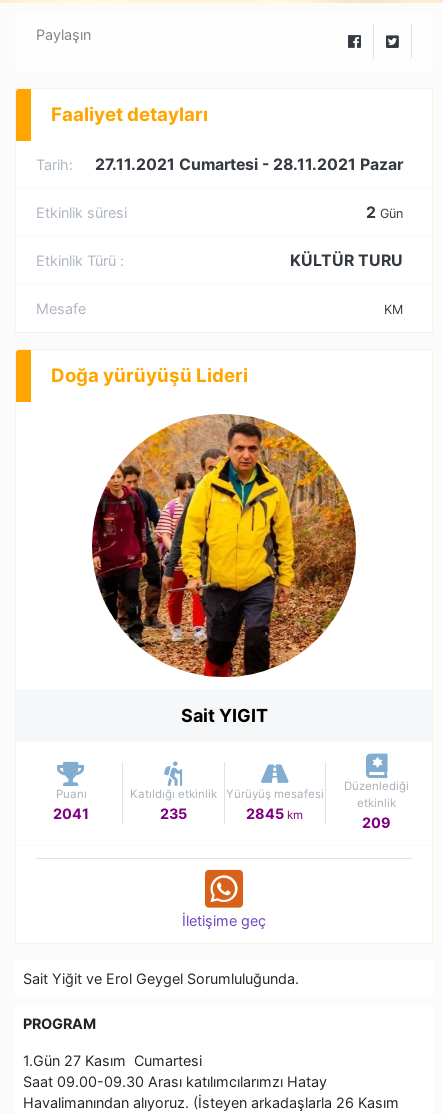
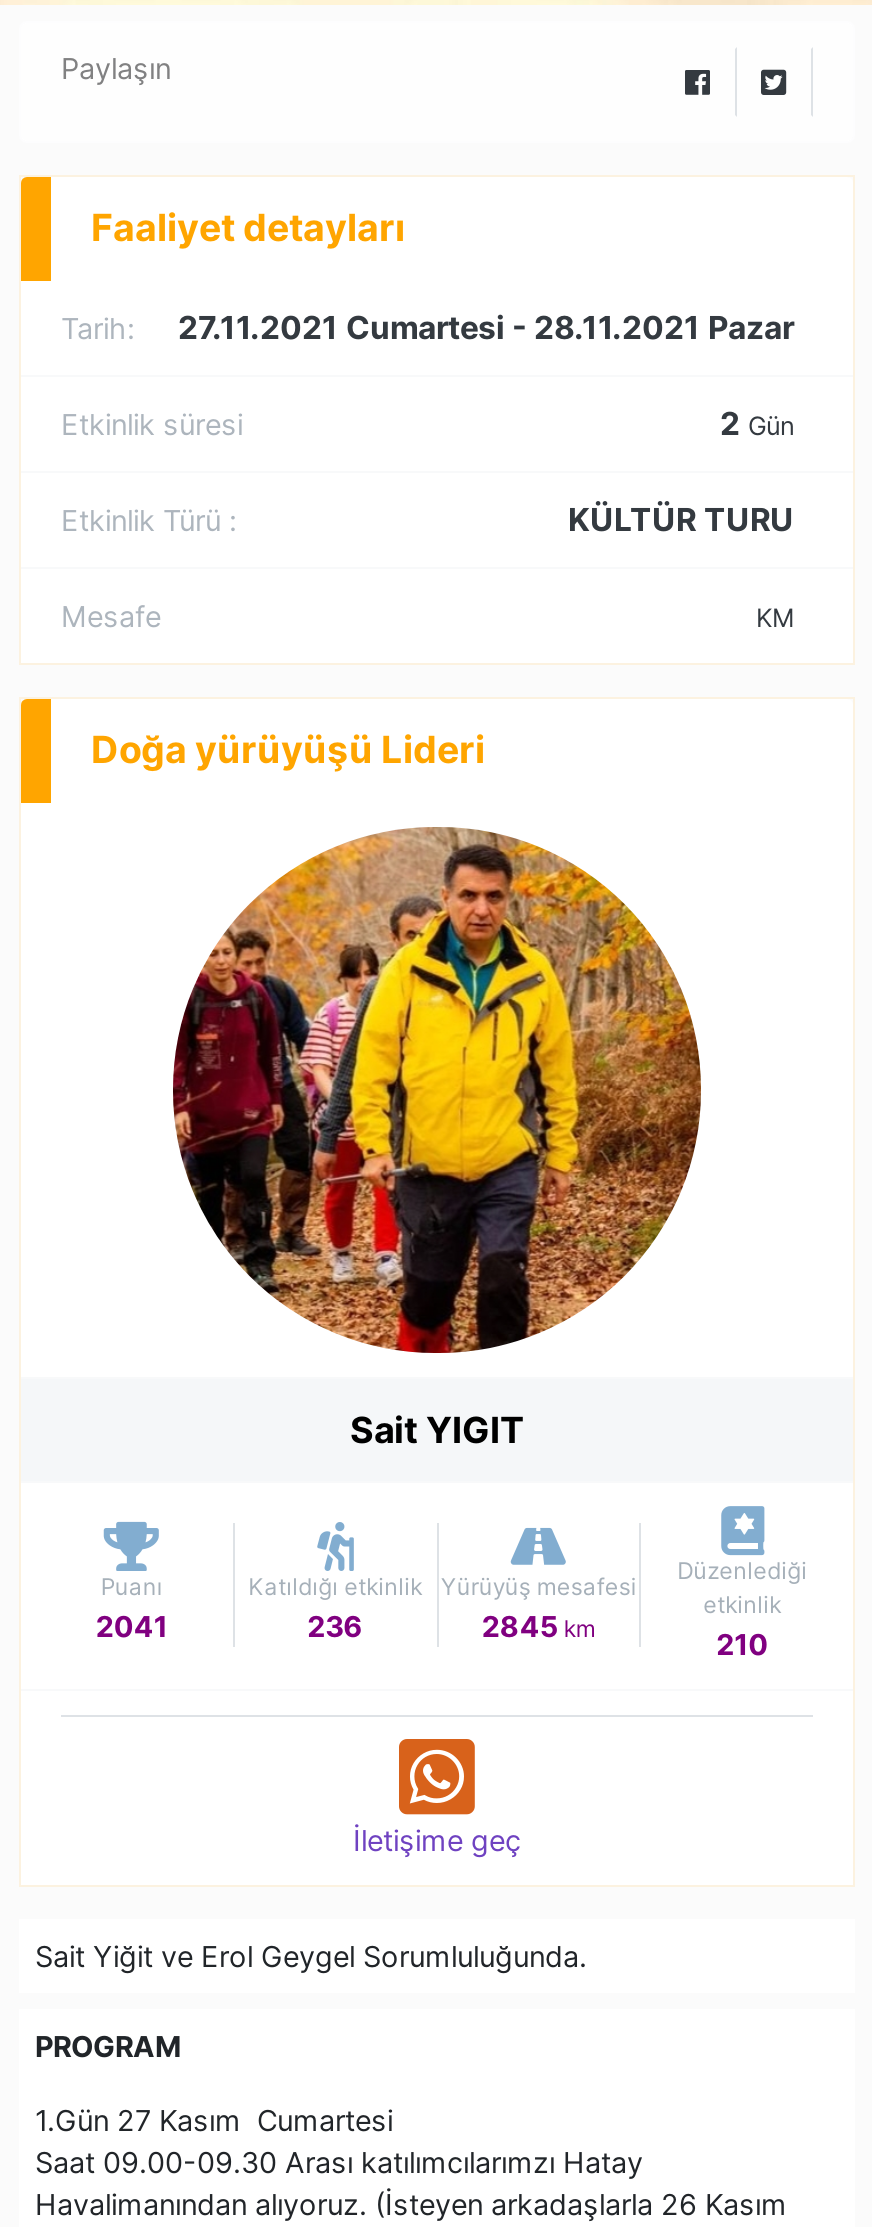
- 235
+ 236

- 209
+ 210
